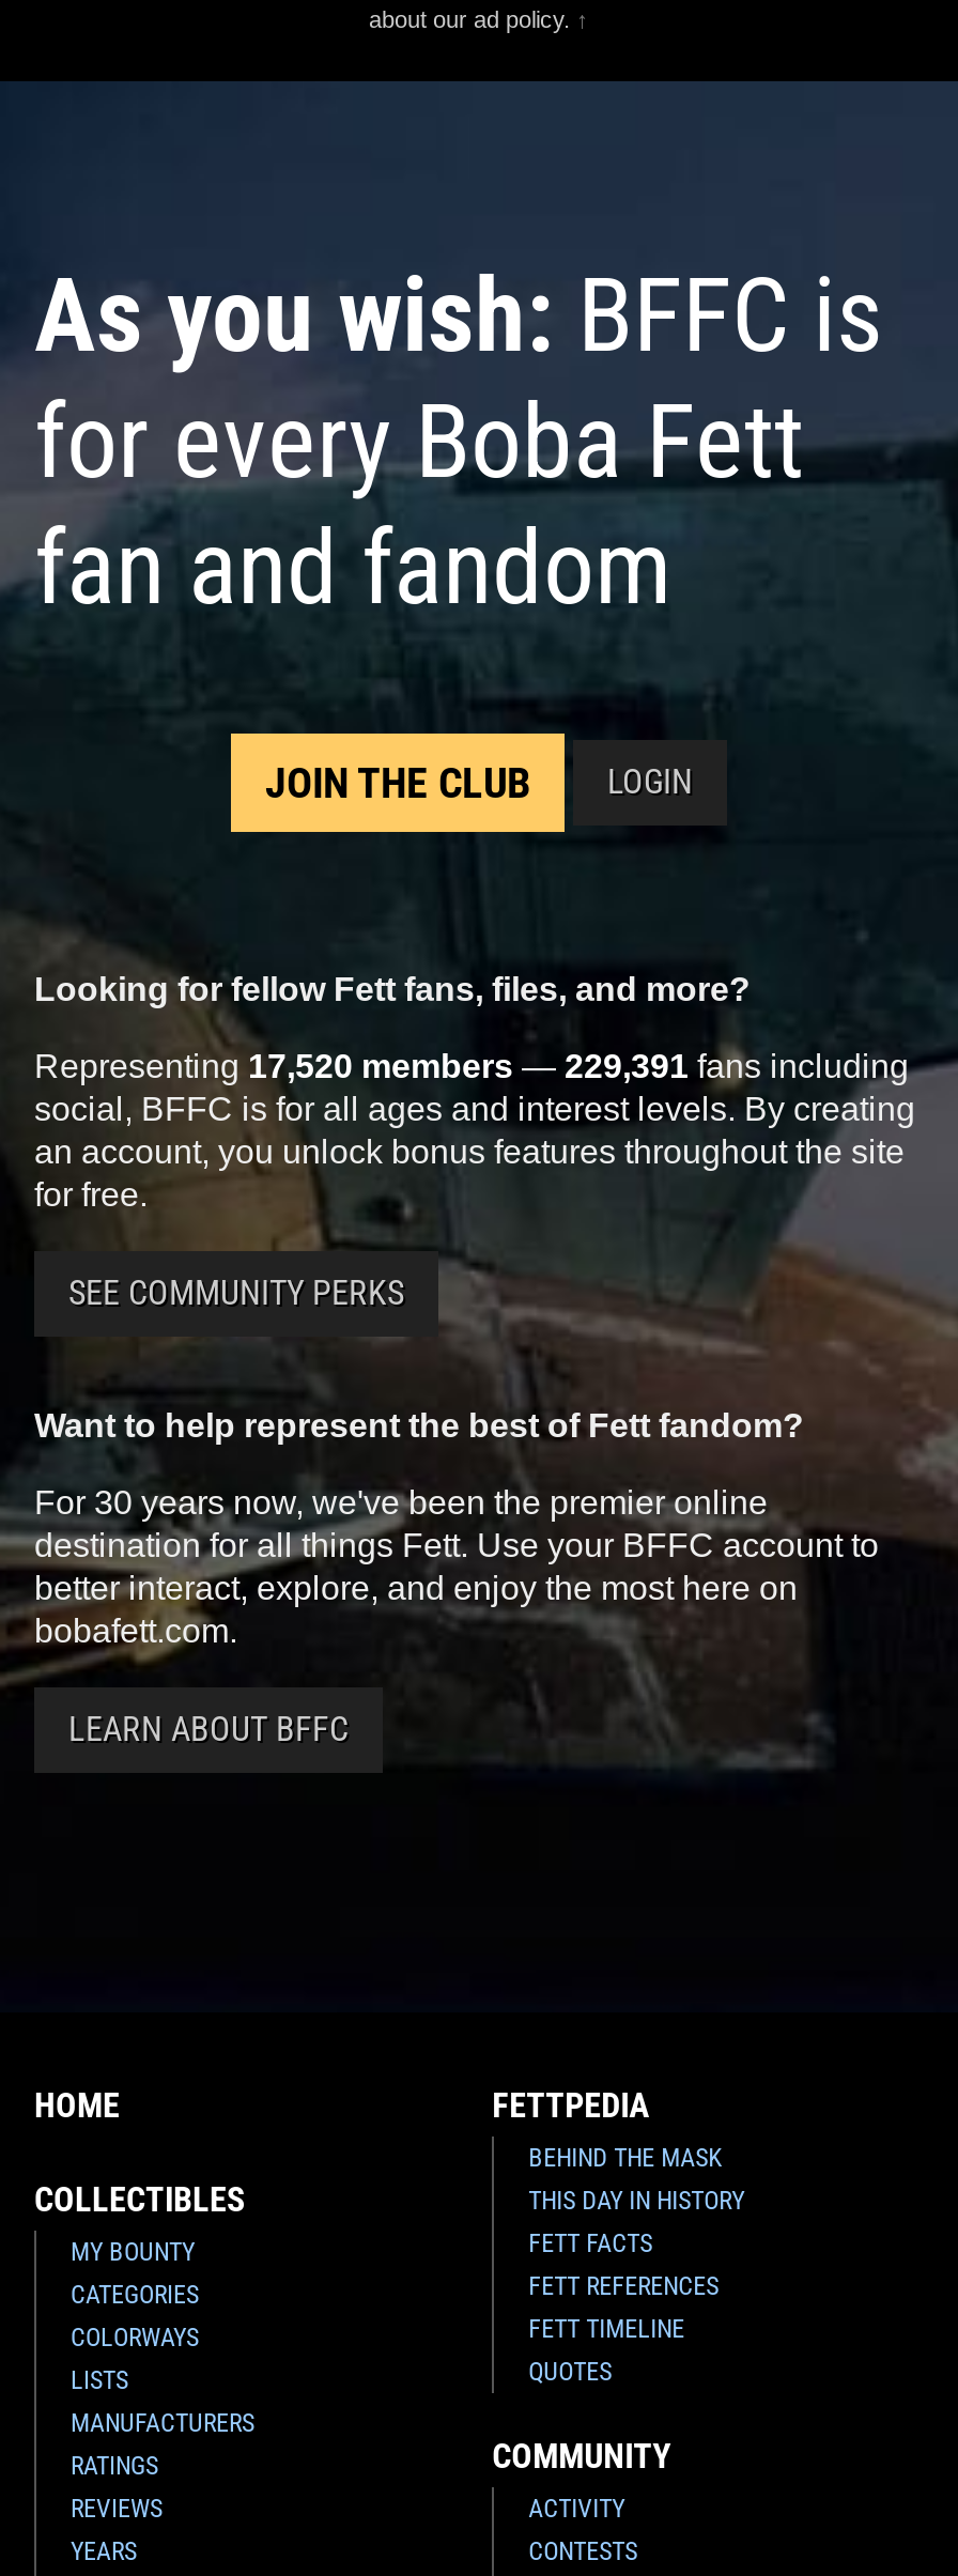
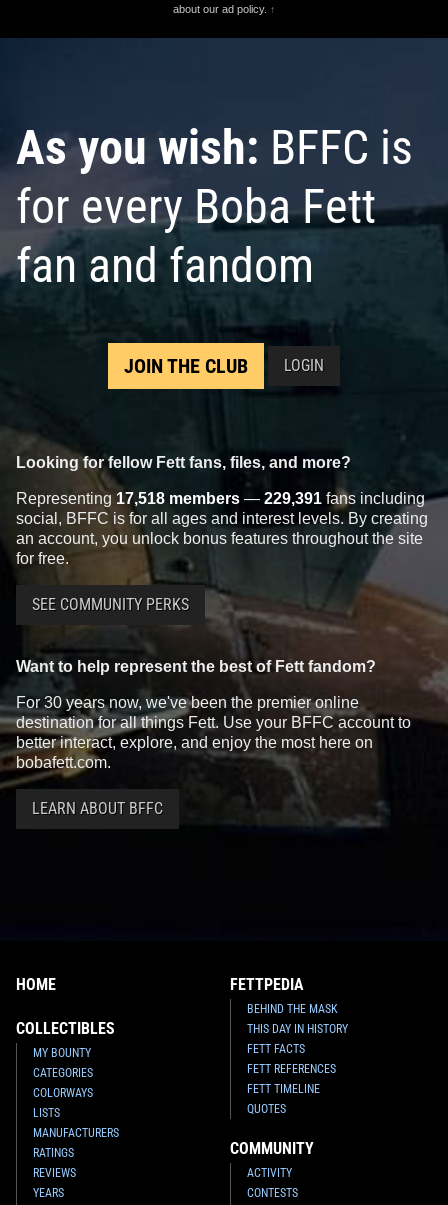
- Representing 17,520 members — 229,391 fans including
+ Representing 17,518 members — 229,391 fans including
